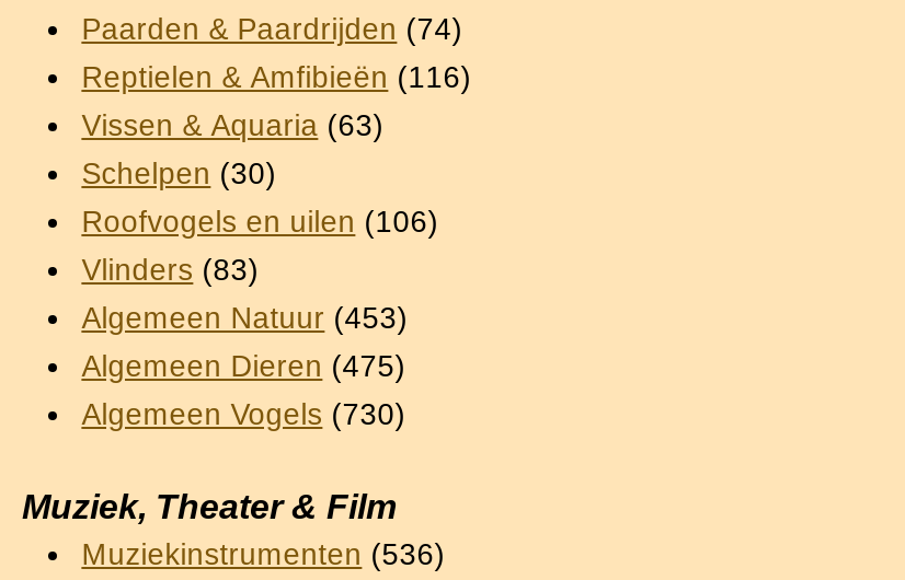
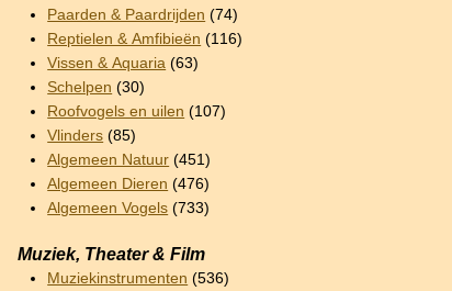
- Roofvogels en uilen (106)
+ Roofvogels en uilen (107)

- Vlinders (83)
+ Vlinders (85)

- Algemeen Natuur (453)
+ Algemeen Natuur (451)

- Algemeen Dieren (475)
+ Algemeen Dieren (476)

- Algemeen Vogels (730)
+ Algemeen Vogels (733)
